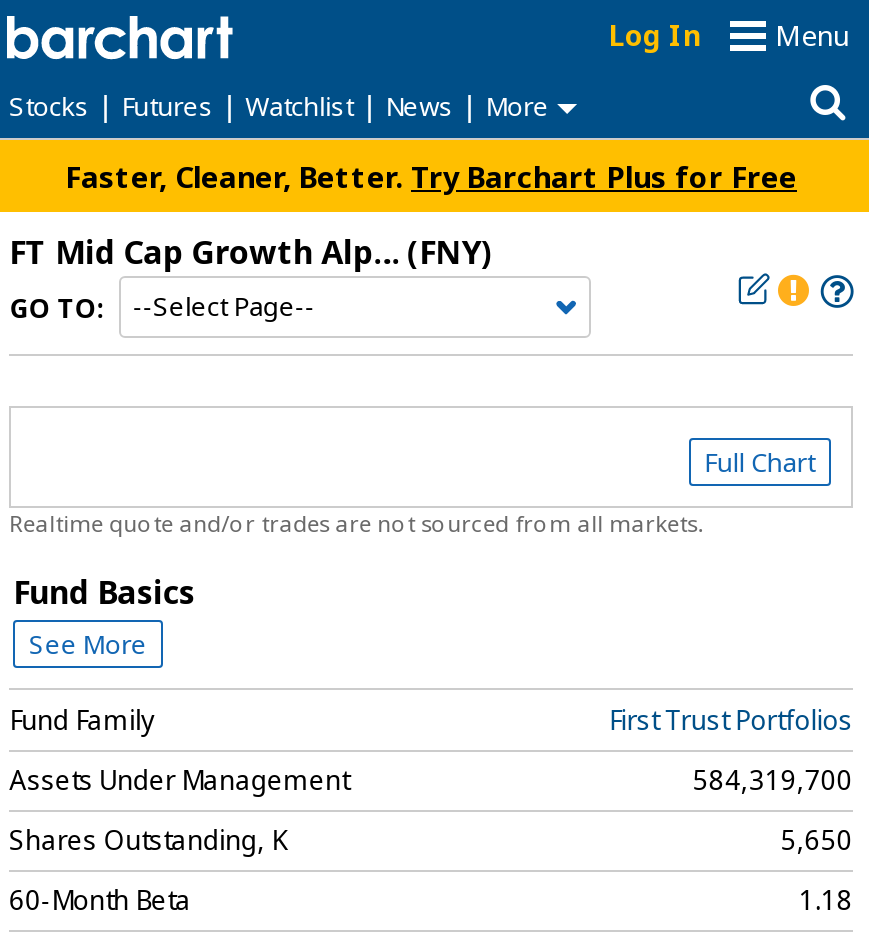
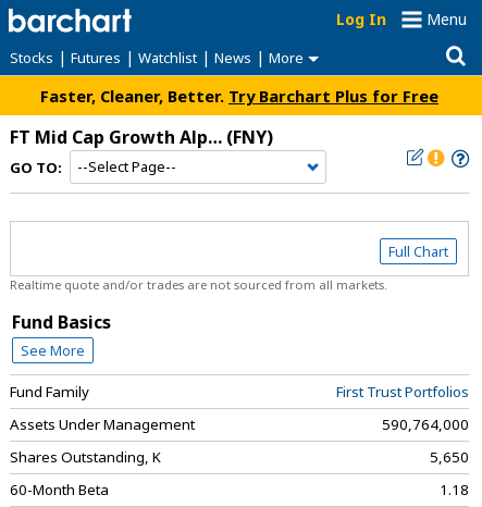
- 584,319,700
+ 590,764,000
